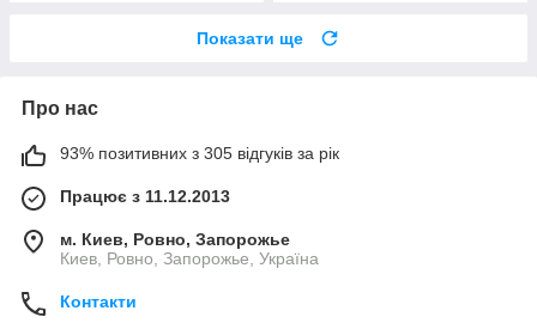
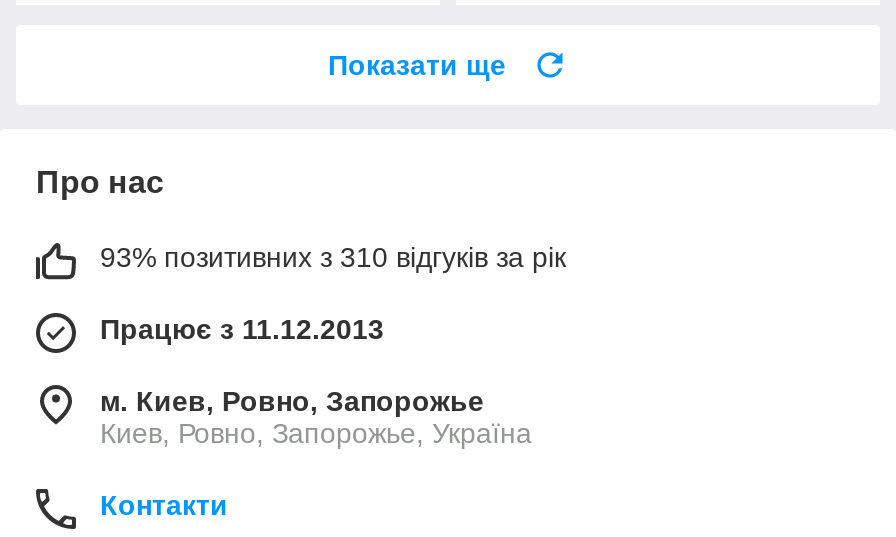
- 93% позитивних з 305 відгуків за рік
+ 93% позитивних з 310 відгуків за рік
